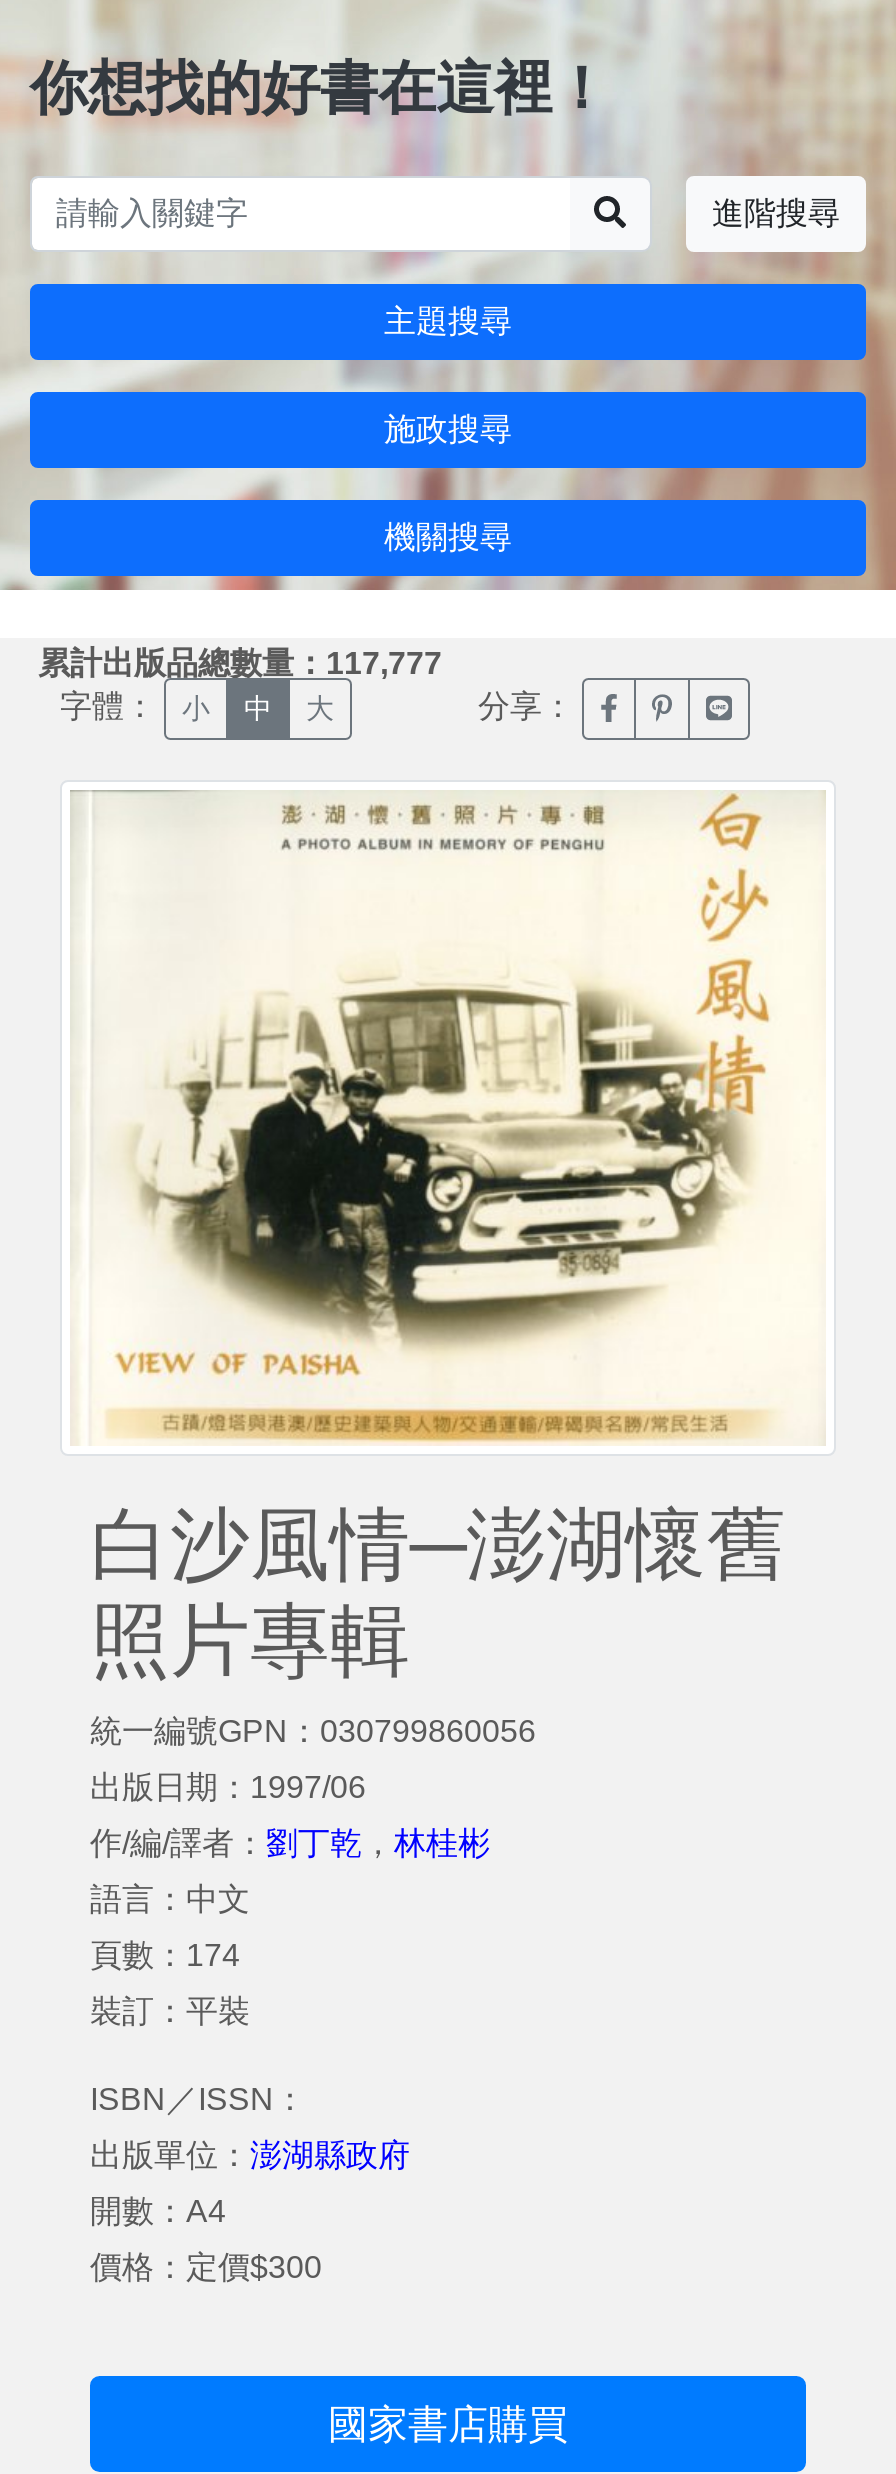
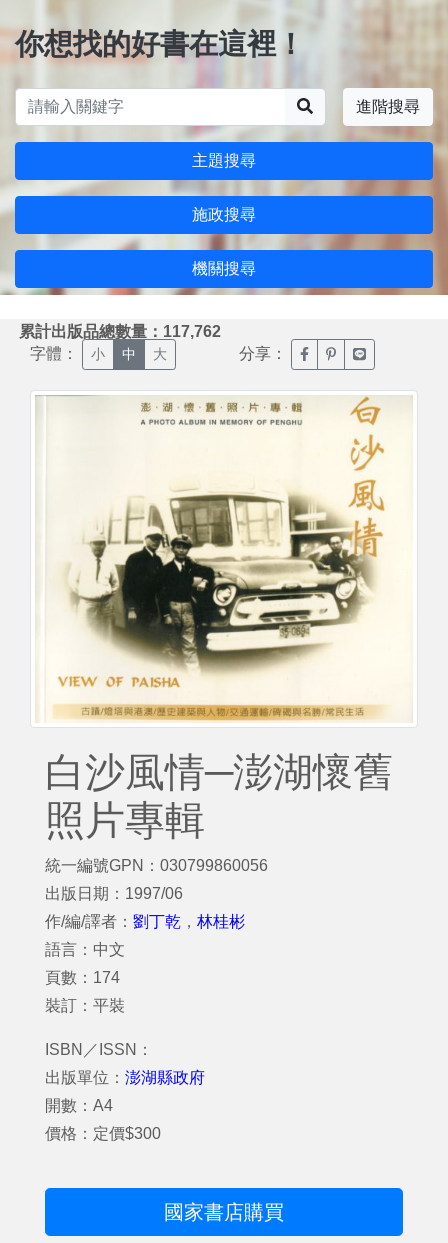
- 累計出版品總數量：117,777
+ 累計出版品總數量：117,762
